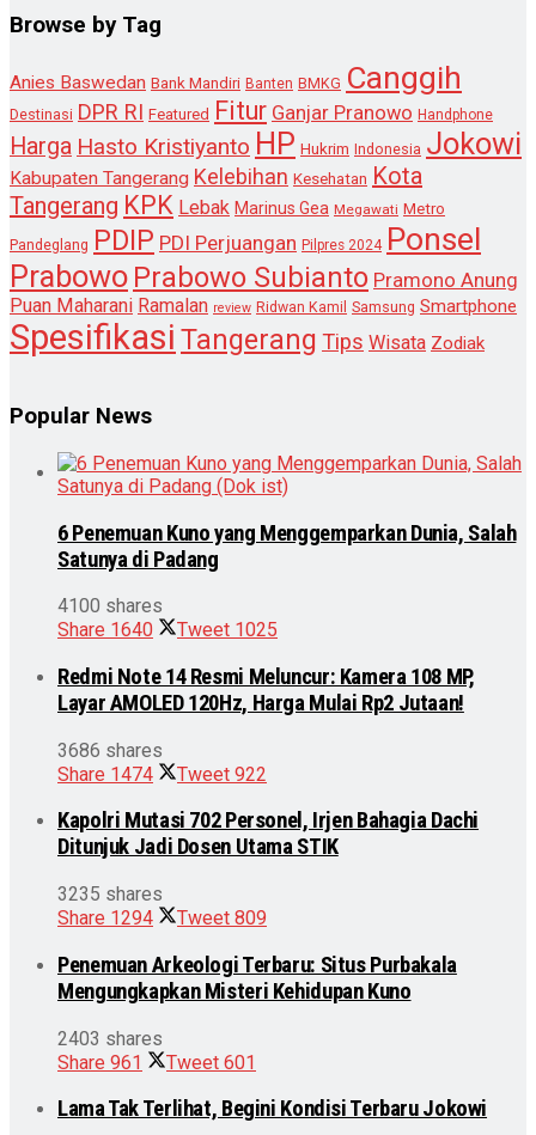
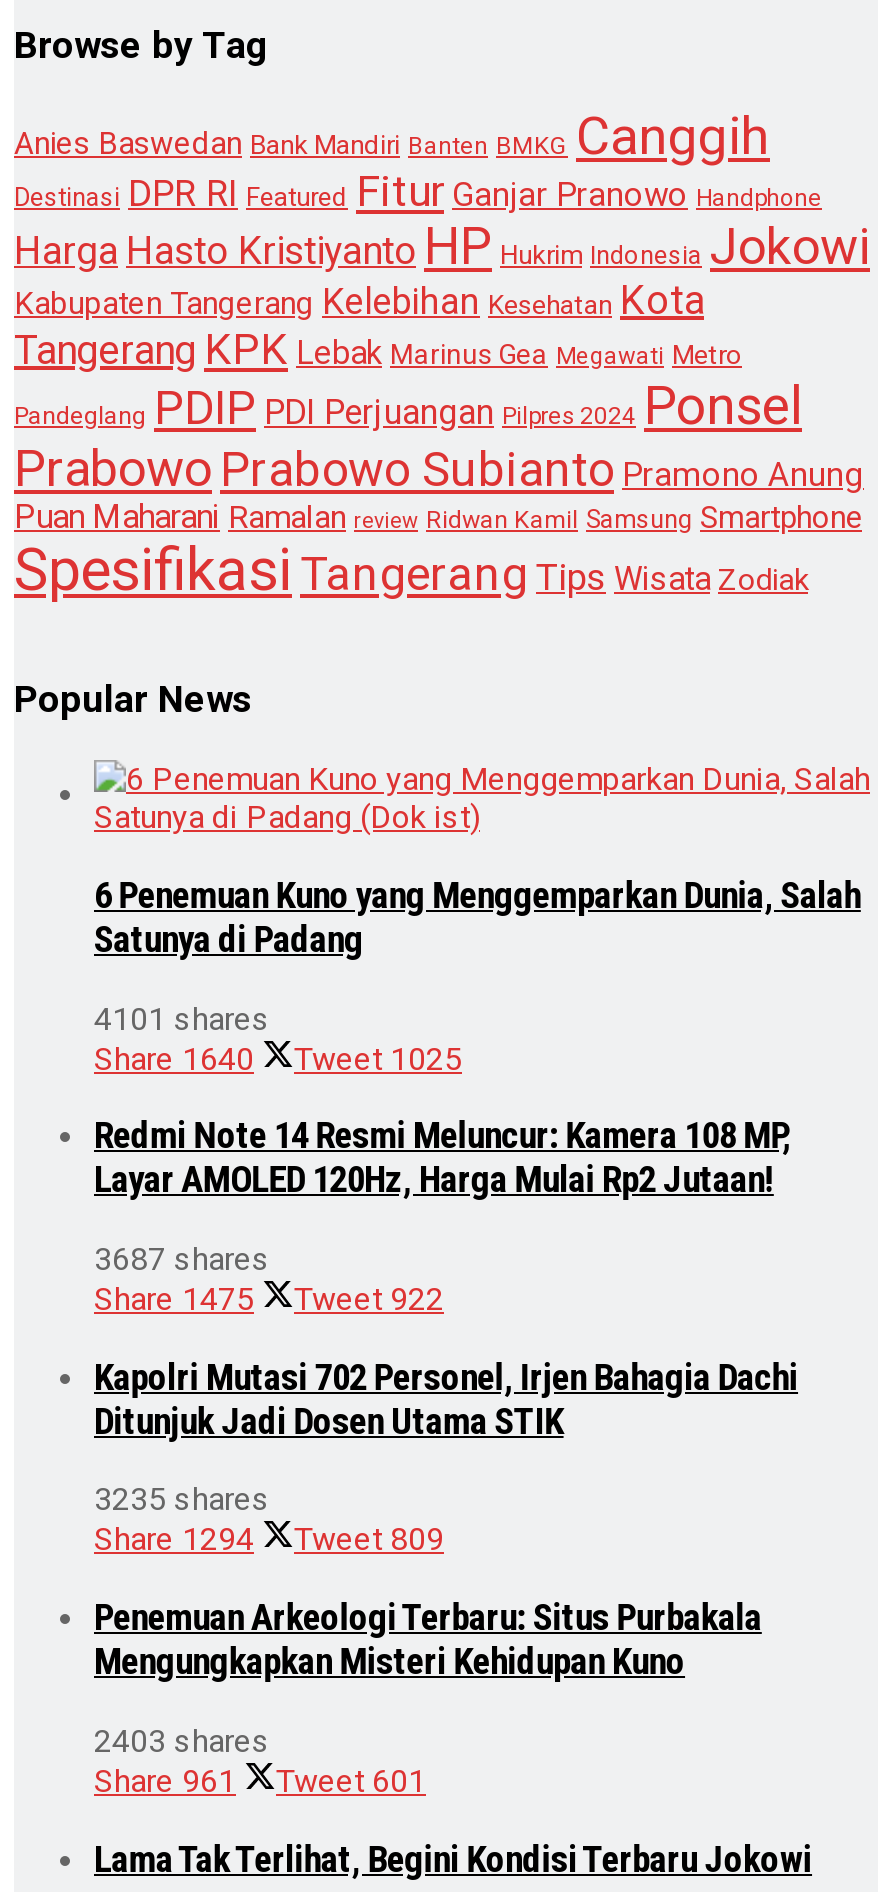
- 4100 shares
+ 4101 shares

- 3686 shares
+ 3687 shares

- Share 1474 Tweet 922
+ Share 1475 Tweet 922
